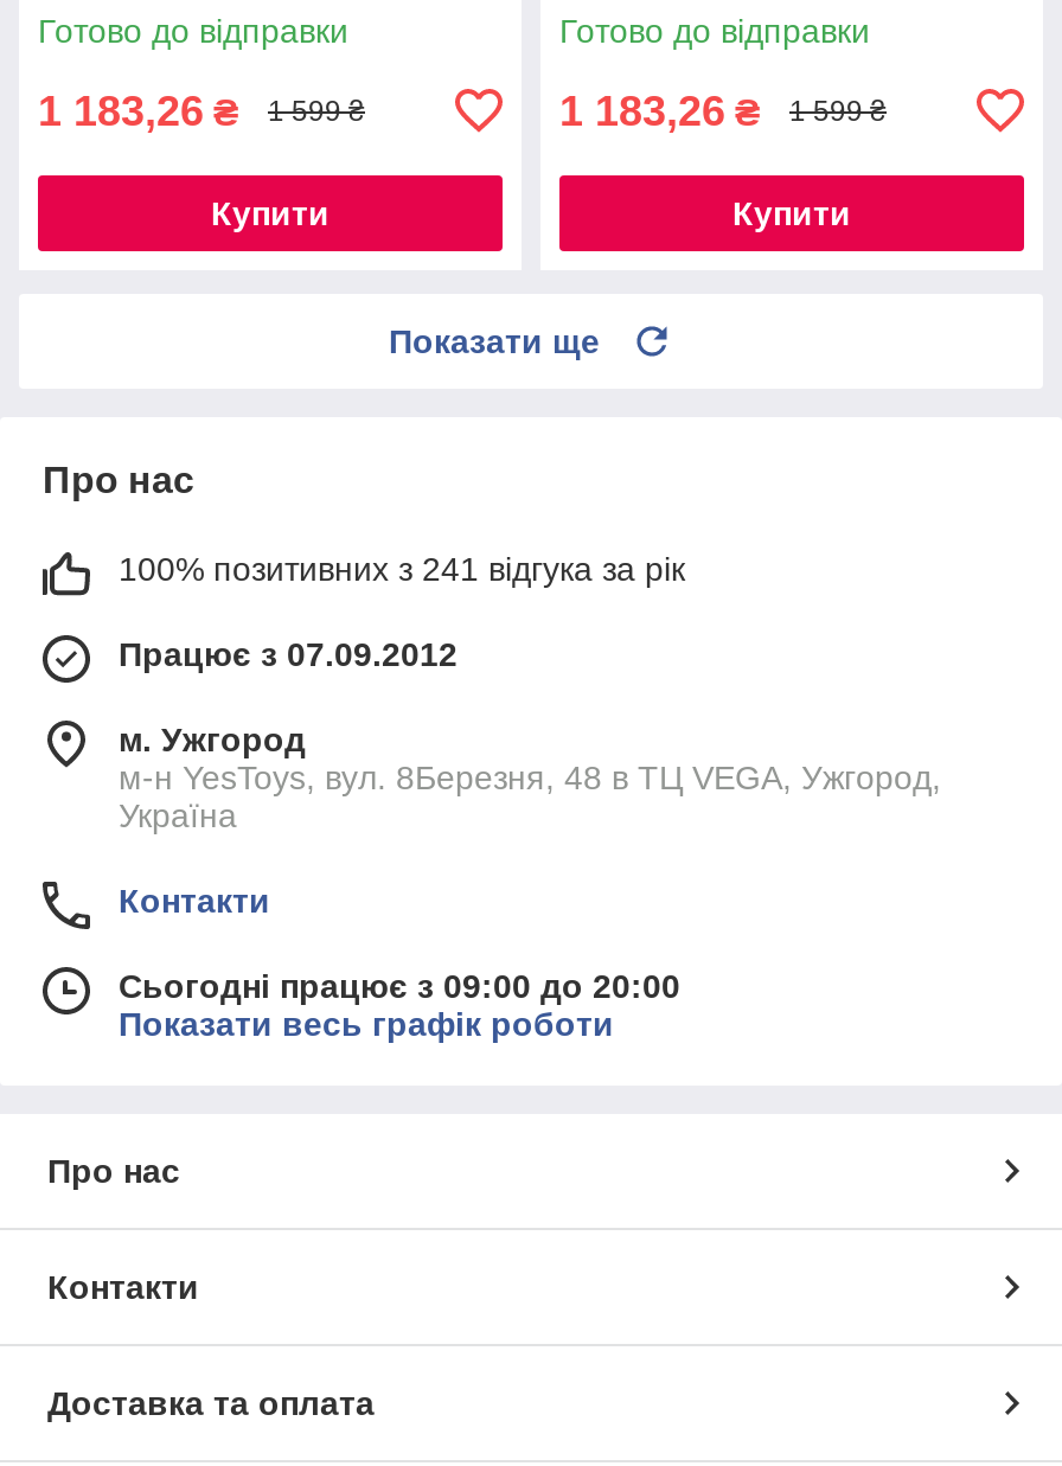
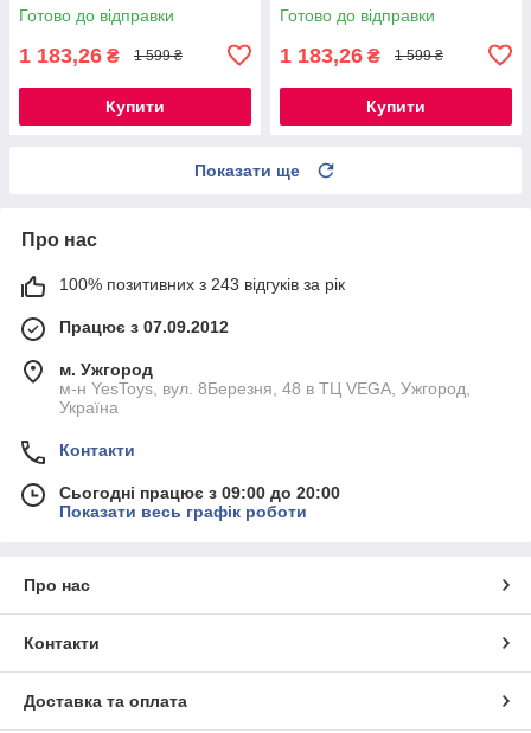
- 100% позитивних з 241 відгука за рік
+ 100% позитивних з 243 відгуків за рік
